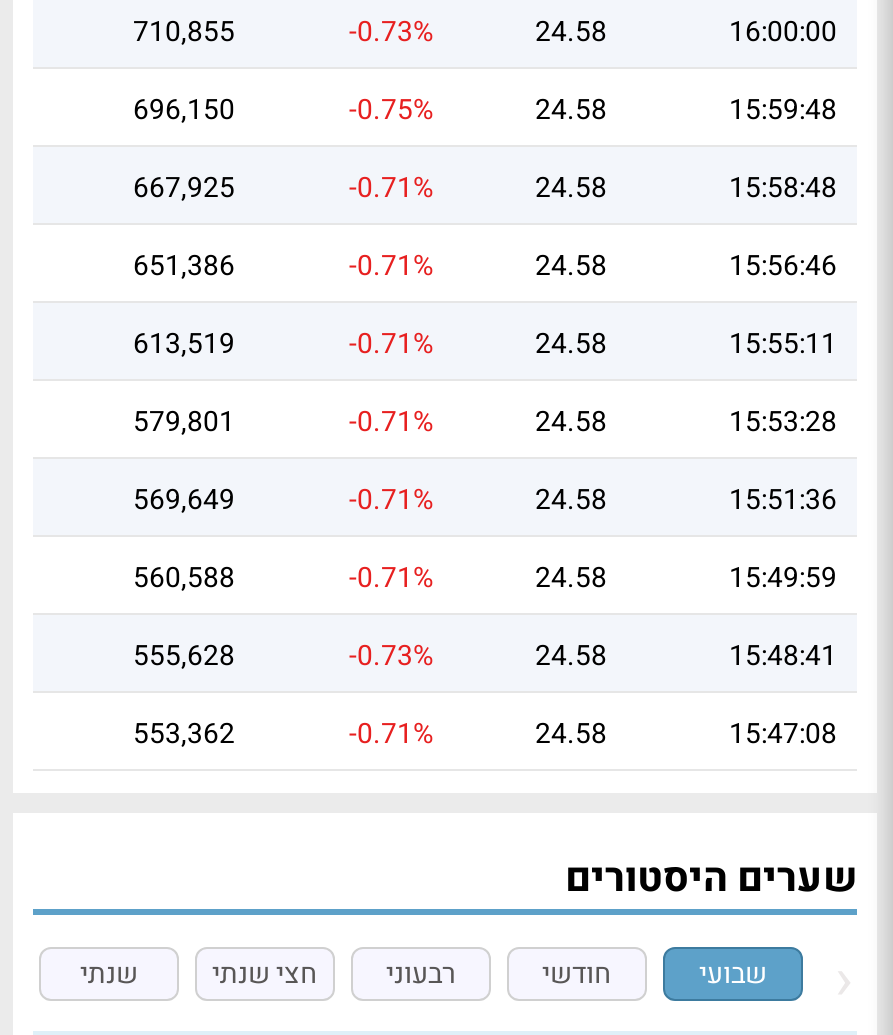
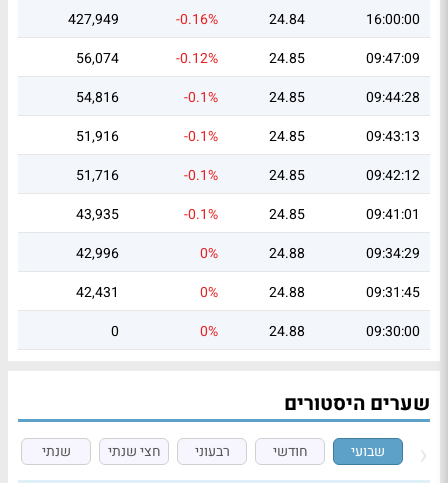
- 24.58
- -0.73%
- 710,855
- 15:59:48
- 24.58
- -0.75%
- 696,150
- 15:58:48
- 24.58
- -0.71%
- 667,925
- 15:56:46
- 24.58
- -0.71%
- 651,386
- 15:55:11
- 24.58
- -0.71%
- 613,519
- 15:53:28
- 24.58
- -0.71%
- 579,801
- 15:51:36
- 24.58
- -0.71%
- 569,649
- 15:49:59
- 24.58
- -0.71%
- 560,588
- 15:48:41
- 24.58
- -0.73%
- 555,628
- 15:47:08
- 24.58
- -0.71%
- 553,362
+ 24.84
+ -0.16%
+ 427,949
+ 09:47:09
+ 24.85
+ -0.12%
+ 56,074
+ 09:44:28
+ 24.85
+ -0.1%
+ 54,816
+ 09:43:13
+ 24.85
+ -0.1%
+ 51,916
+ 09:42:12
+ 24.85
+ -0.1%
+ 51,716
+ 09:41:01
+ 24.85
+ -0.1%
+ 43,935
+ 09:34:29
+ 24.88
+ 0%
+ 42,996
+ 09:31:45
+ 24.88
+ 0%
+ 42,431
+ 09:30:00
+ 24.88
+ 0%
+ 0
